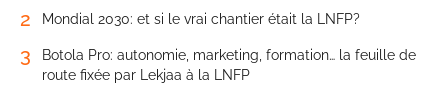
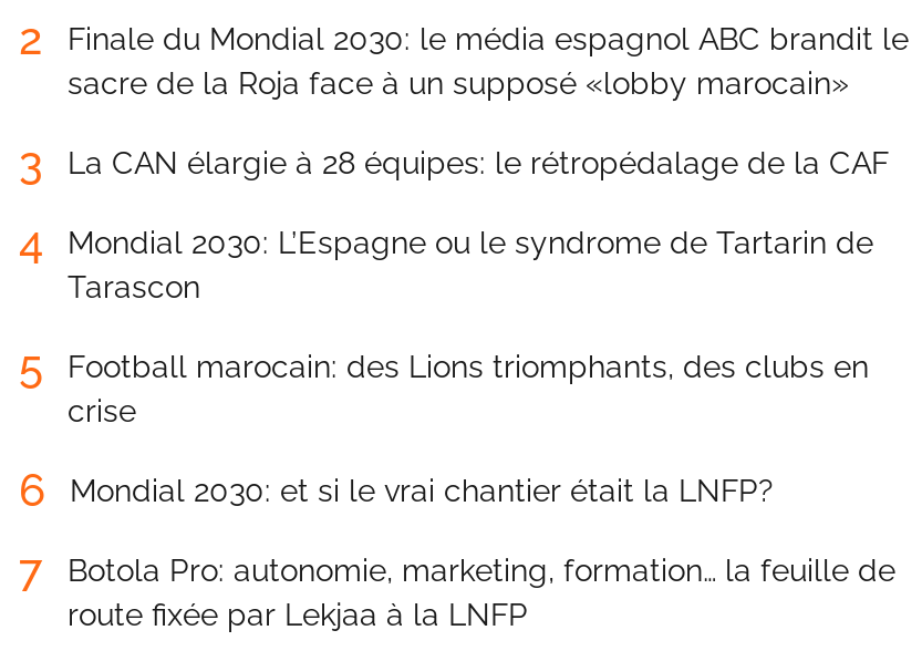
+ Finale du Mondial 2030: le média espagnol ABC brandit le
+ sacre de la Roja face à un supposé «lobby marocain»
+ 3
+ La CAN élargie à 28 équipes: le rétropédalage de la CAF
+ 4
+ Mondial 2030: L’Espagne ou le syndrome de Tartarin de
+ Tarascon
+ 5
+ Football marocain: des Lions triomphants, des clubs en
+ crise
+ 6

- 3 Botola Pro: autonomie, marketing, formation… la feuille de
+ 7 Botola Pro: autonomie, marketing, formation… la feuille de
